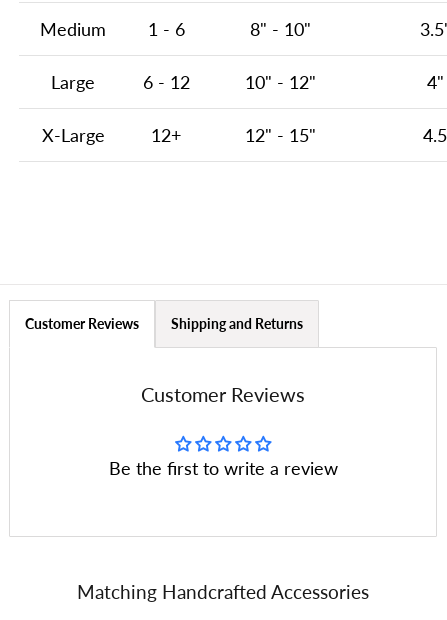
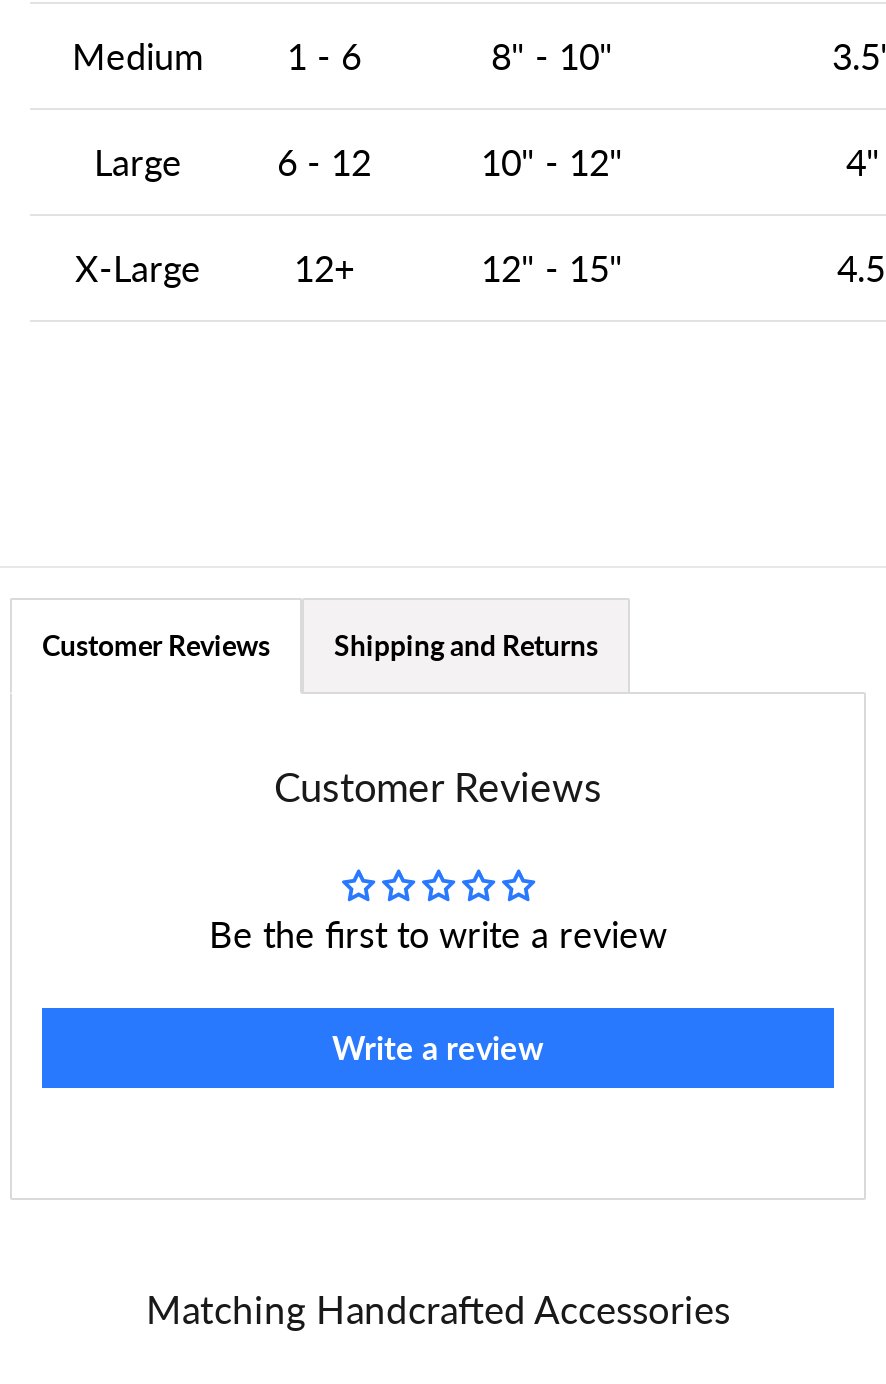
+ Write a review
